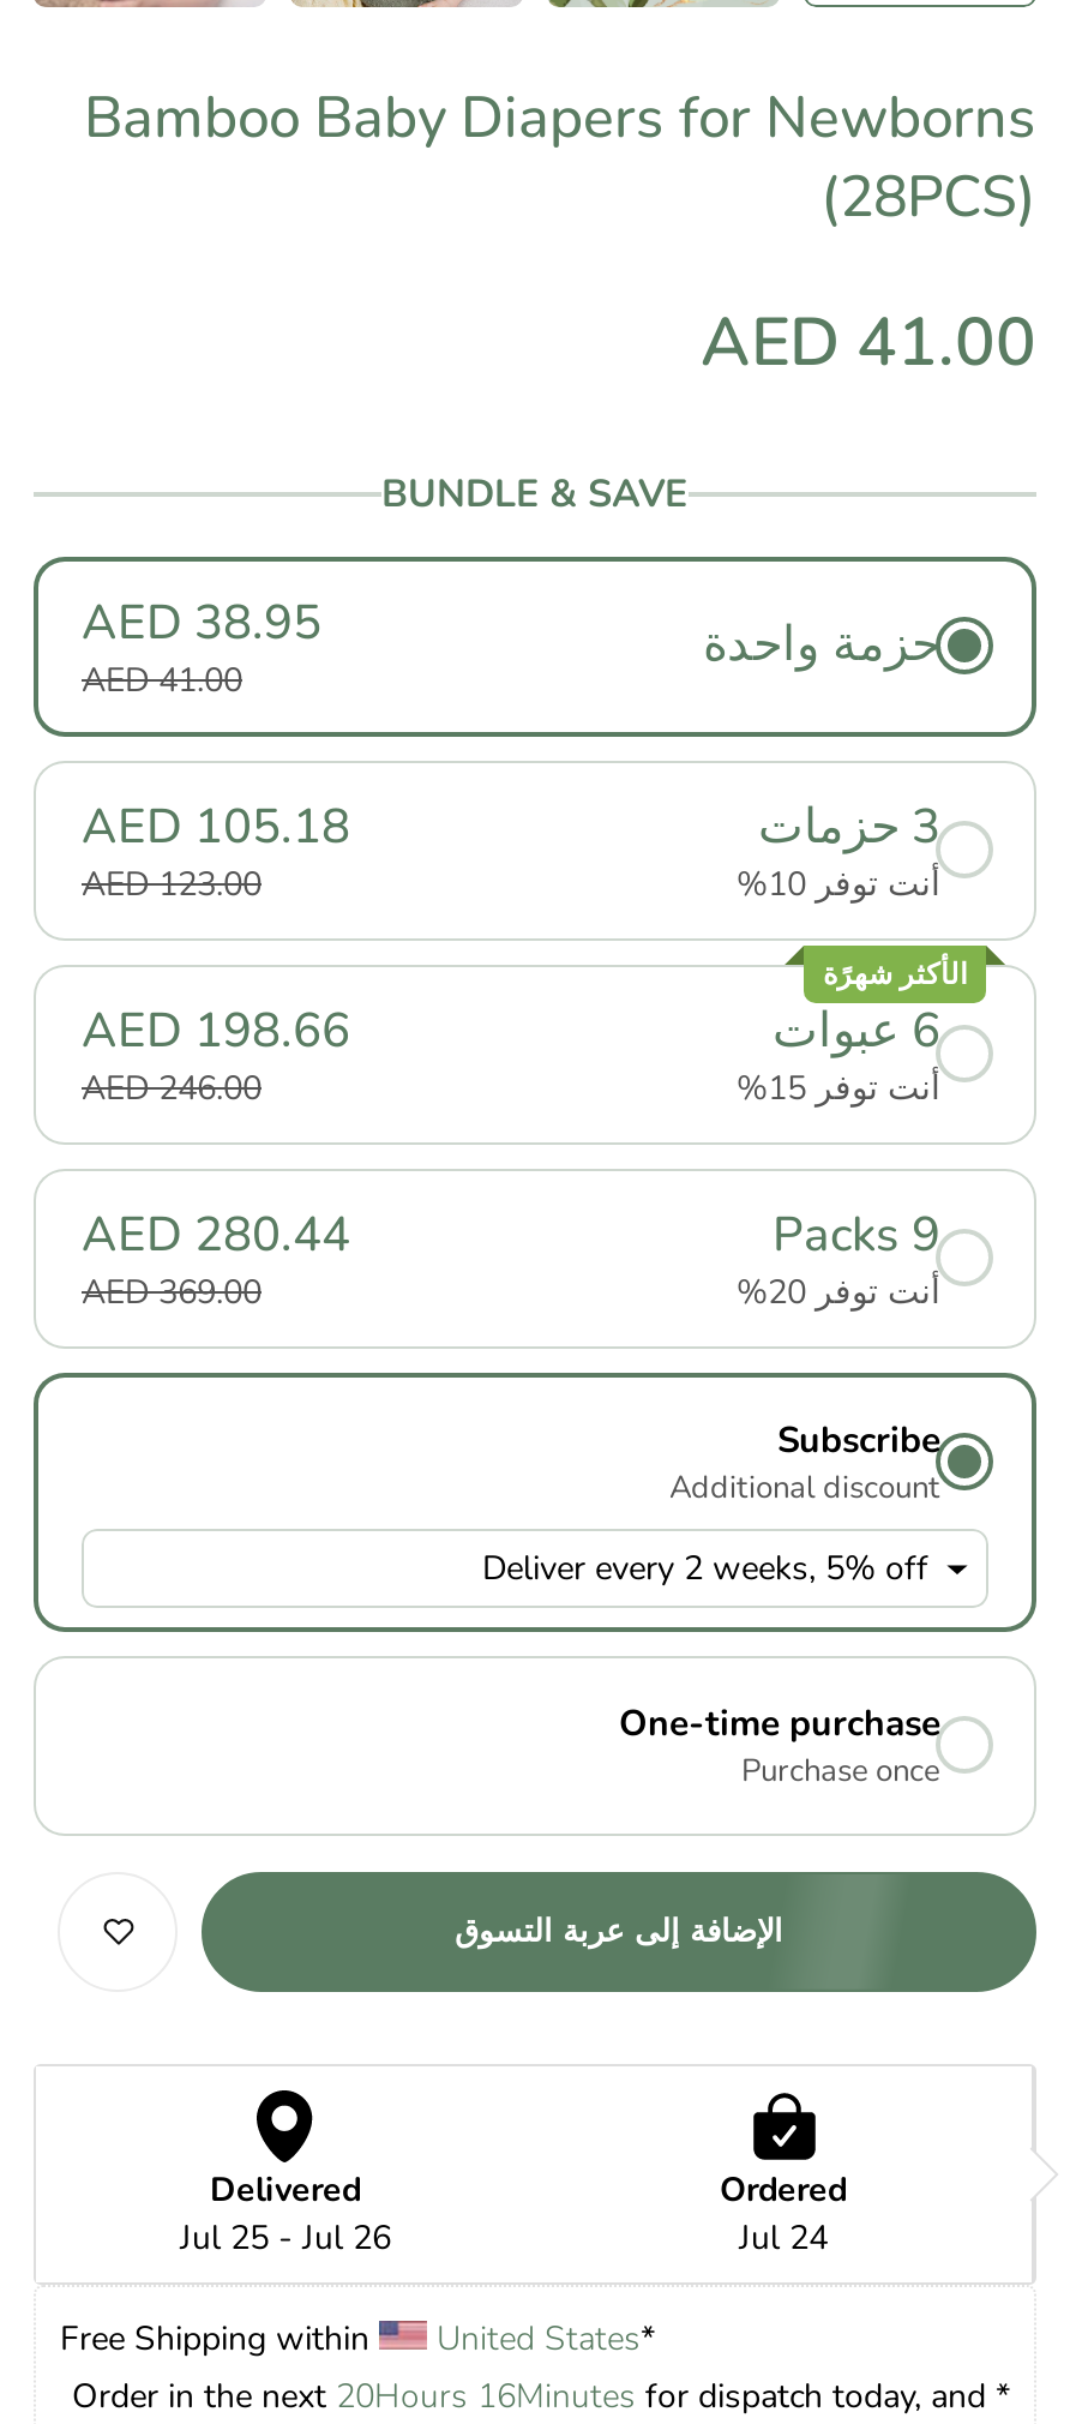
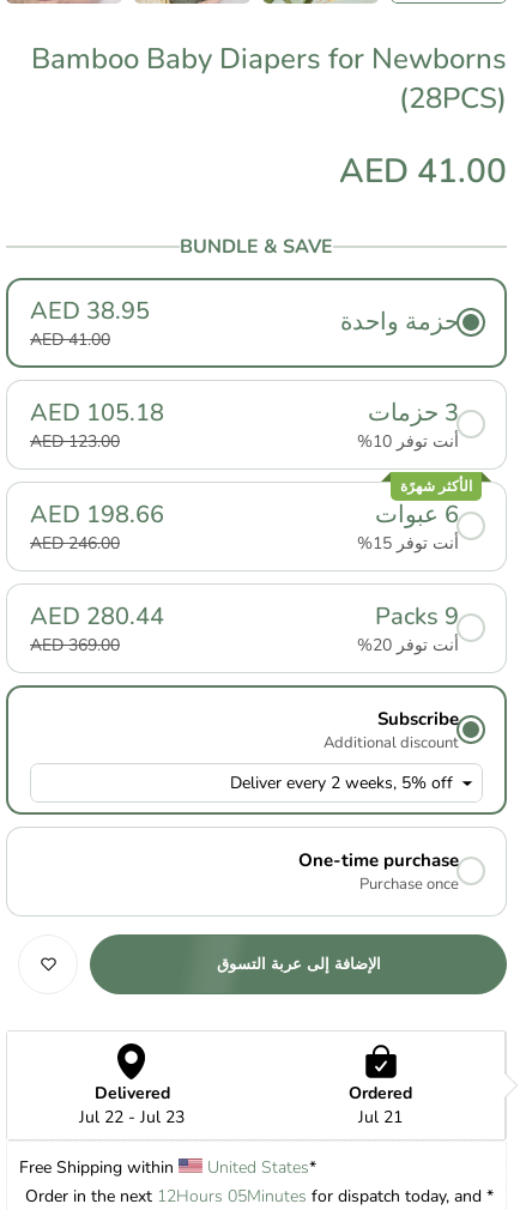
- Jul 25 - Jul 26
+ Jul 22 - Jul 23

- Jul 24
+ Jul 21

- 20Hours 16Minutes for dispatch today, and
+ 12Hours 05Minutes for dispatch today, and
